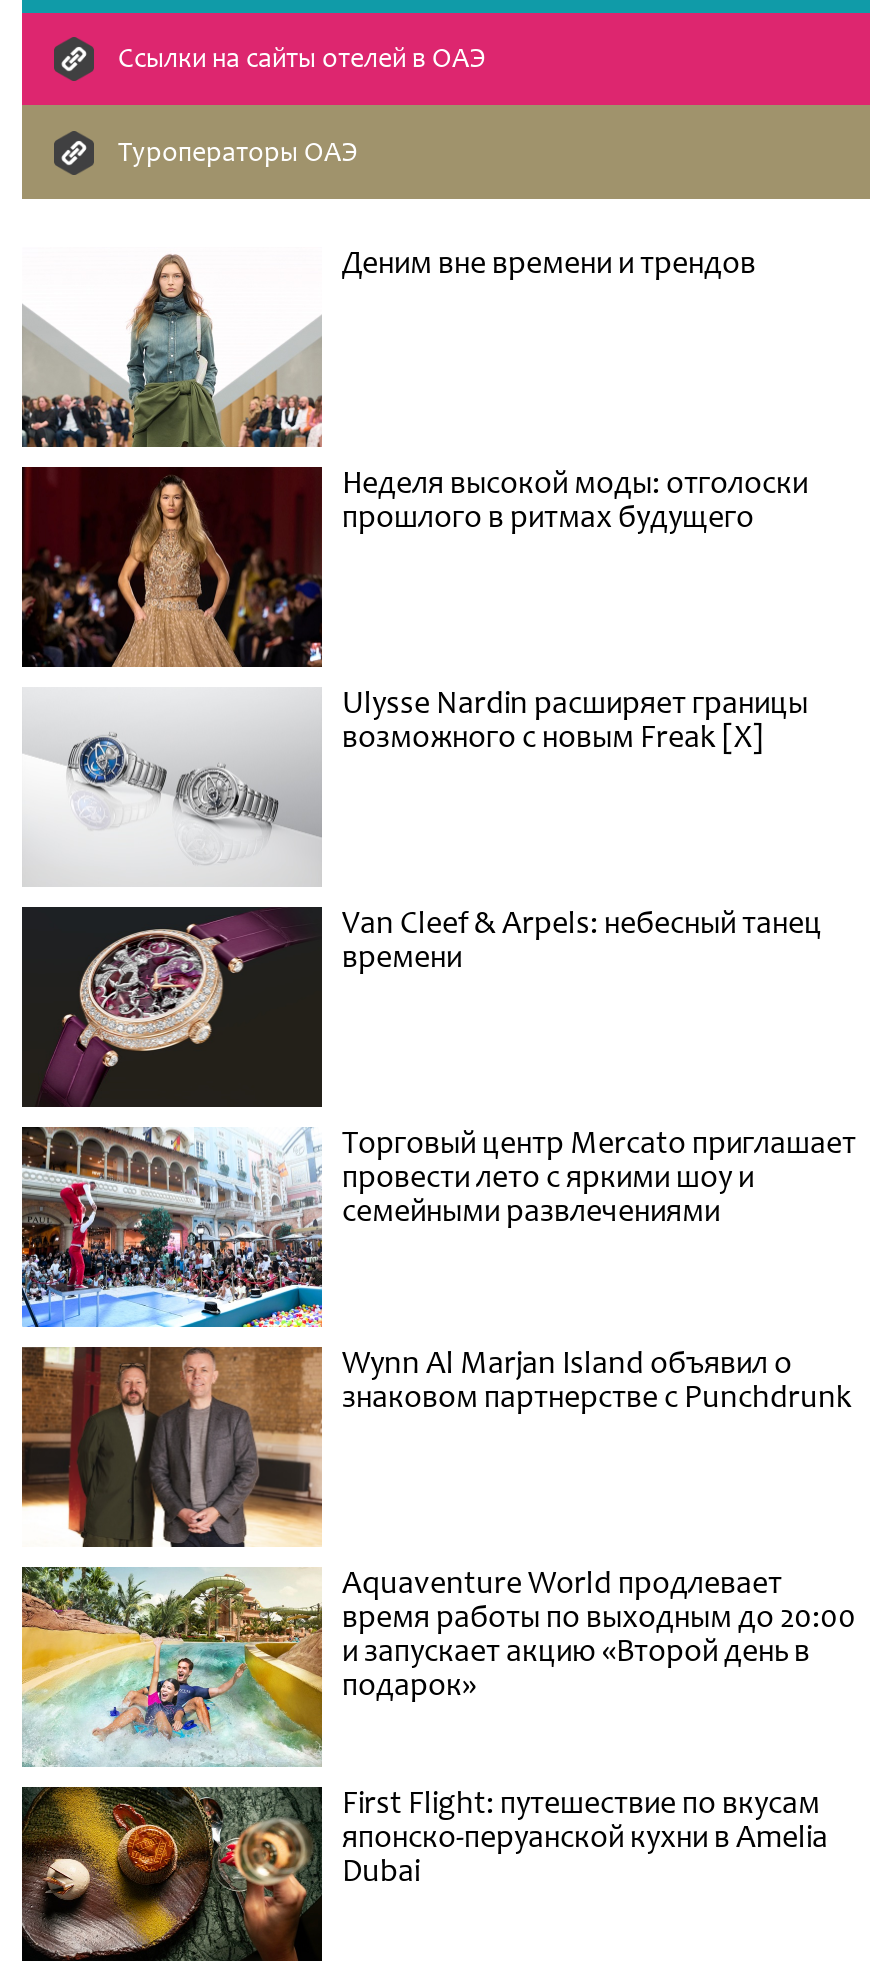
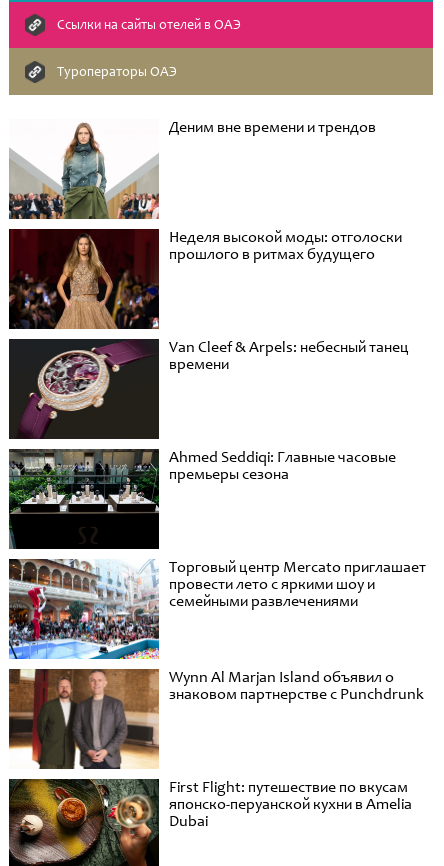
- [image]
- Ulysse Nardin расширяет границы
- возможного с новым Freak [X]

+ [image]
+ Ahmed Seddiqi: Главные часовые
+ премьеры сезона

- [image]
- Aquaventure World продлевает
- время работы по выходным до 20:00
- и запускает акцию «Второй день в
- подарок»
